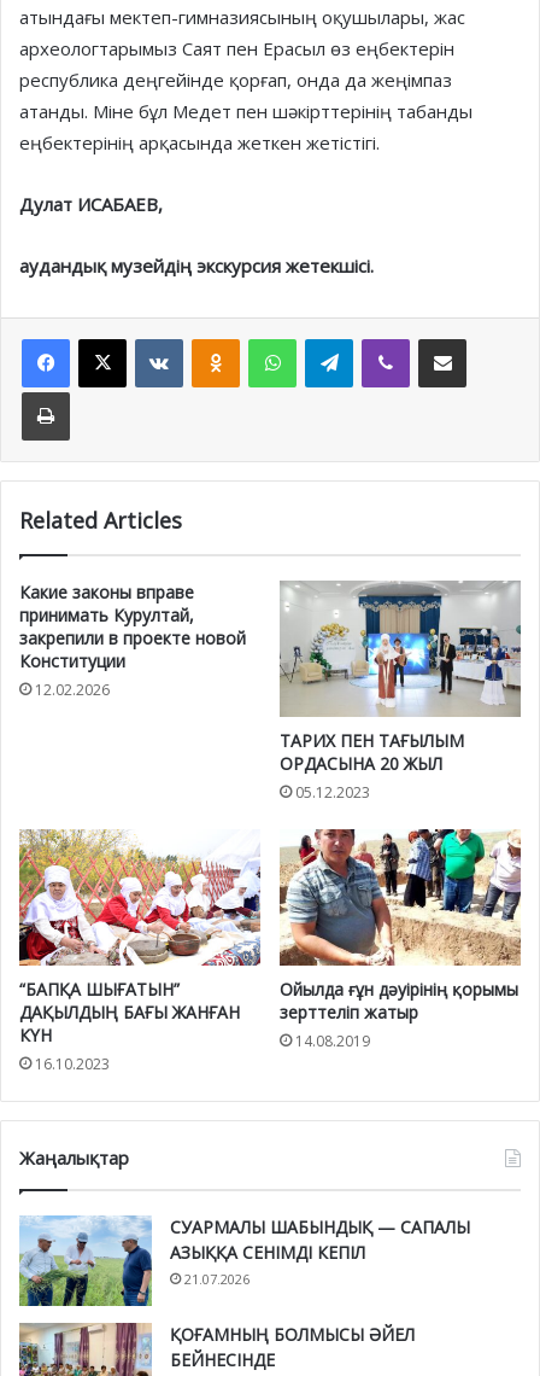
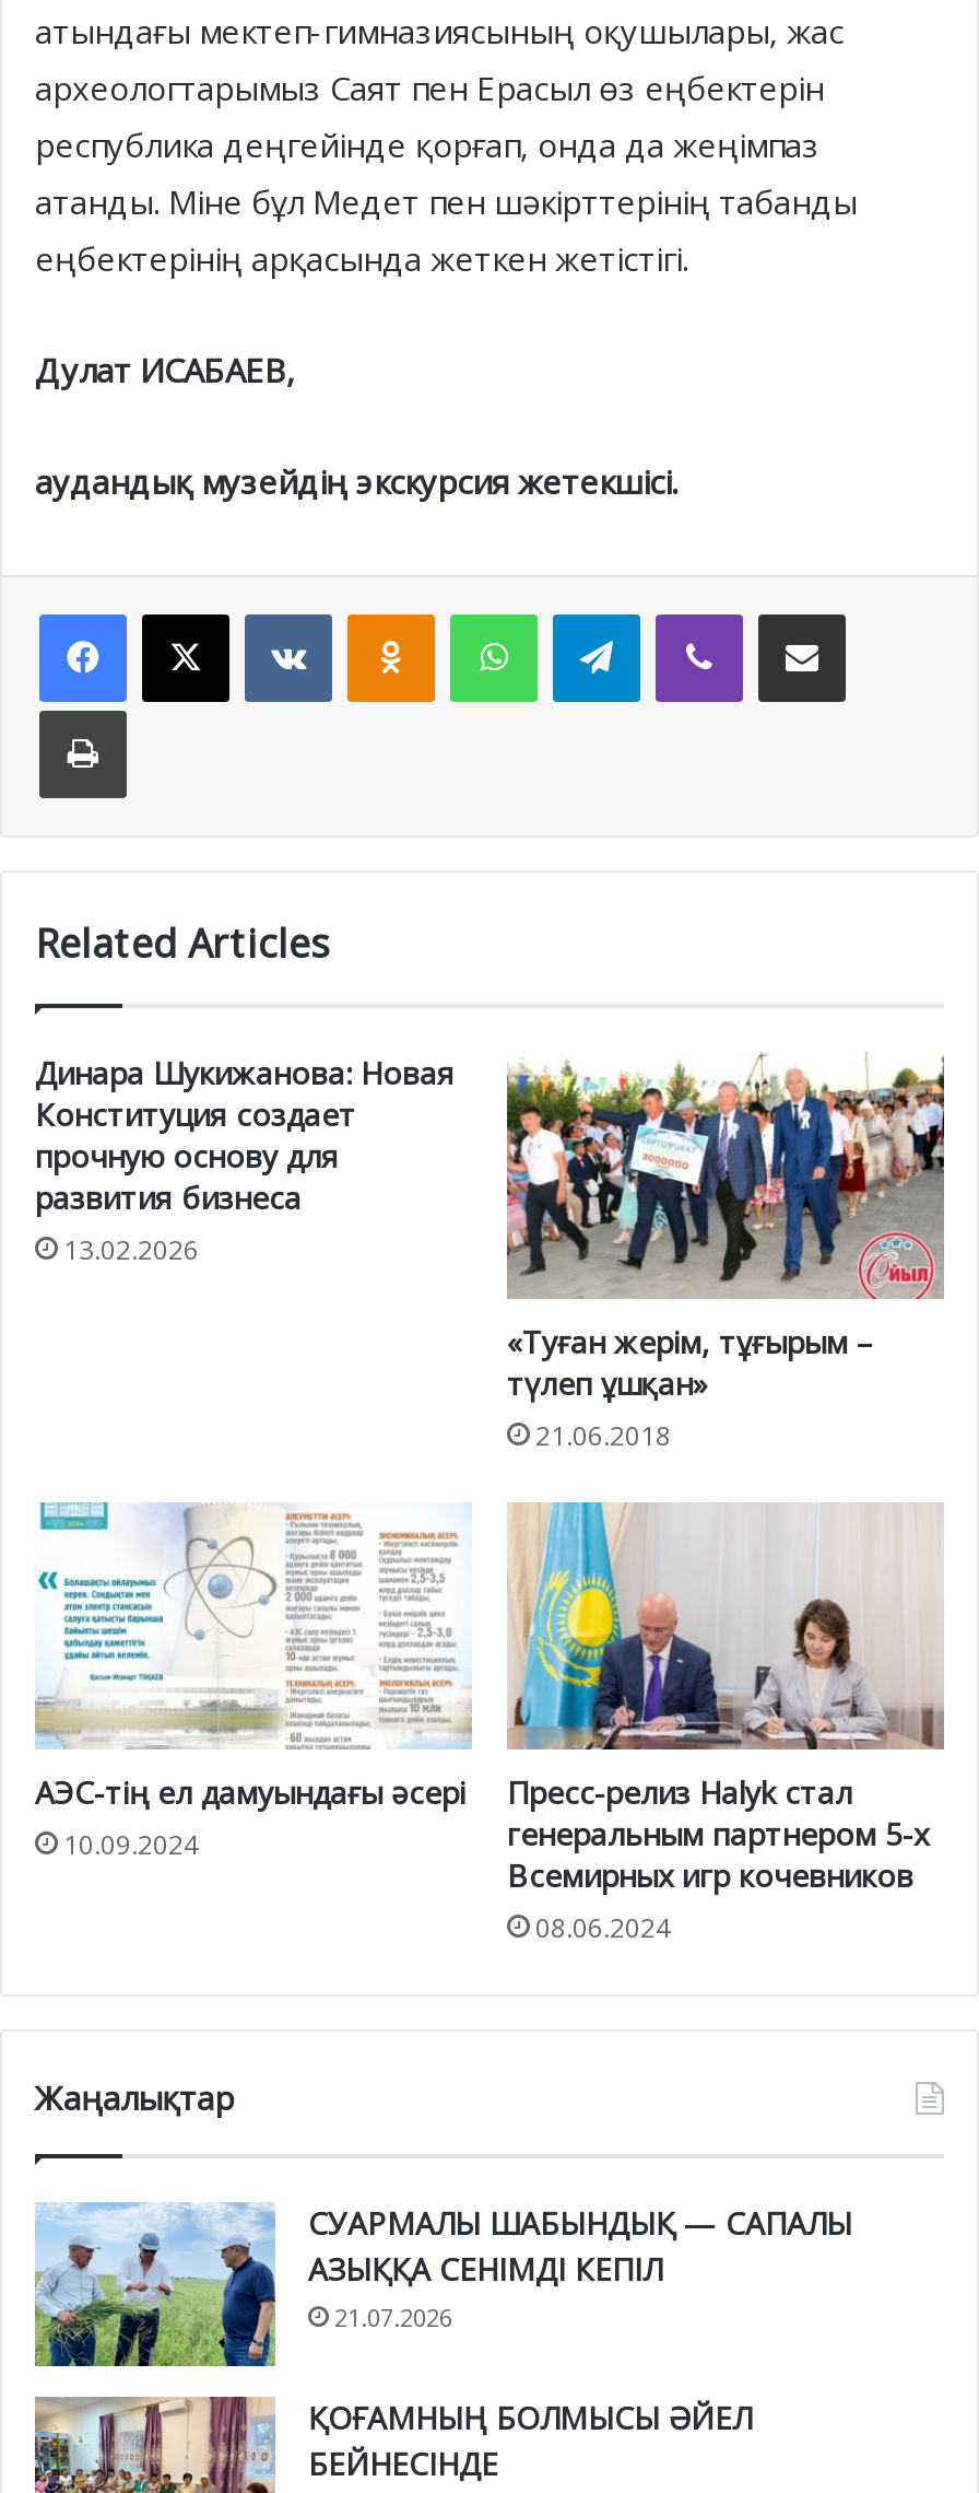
- Какие законы вправе
- принимать Курултай,
- закрепили в проекте новой
- Конституции
- 12.02.2026
+ Динара Шукижанова: Новая
+ Конституция создает
+ прочную основу для
+ развития бизнеса
+ 13.02.2026

- [image]
- ТАРИХ ПЕН ТАҒЫЛЫМ
- ОРДАСЫНА 20 ЖЫЛ
- 05.12.2023
+ [image]
+ «Туған жерім, тұғырым –
+ түлеп ұшқан»
+ 21.06.2018

- [image]
- “БАПҚА ШЫҒАТЫН”
- ДАҚЫЛДЫҢ БАҒЫ ЖАНҒАН
- КҮН
- 16.10.2023
+ [image]
+ АЭС-тің ел дамуындағы әсері
+ 10.09.2024

- [image]
- Ойылда ғұн дәуірінің қорымы
- зерттеліп жатыр
- 14.08.2019
+ [image]
+ Пресс-релиз Halyk стал
+ генеральным партнером 5-х
+ Всемирных игр кочевников
+ 08.06.2024
